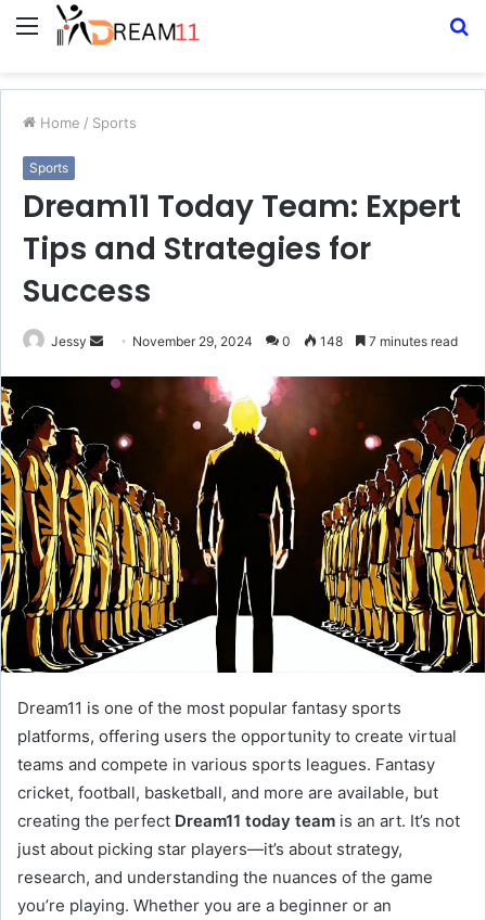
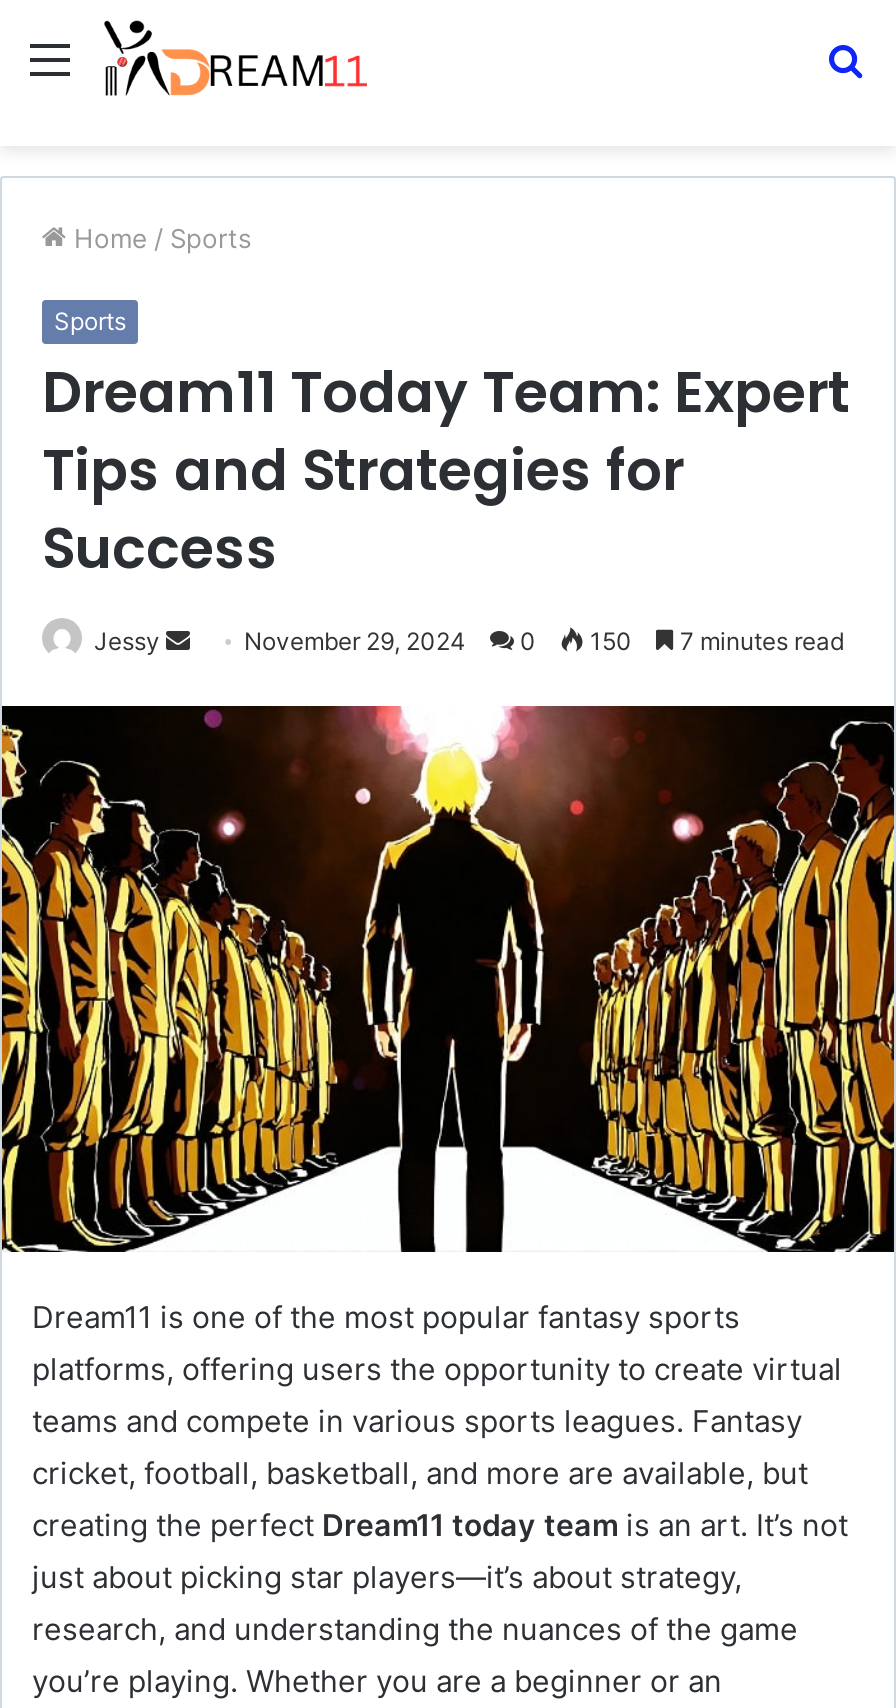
- 148
+ 150
